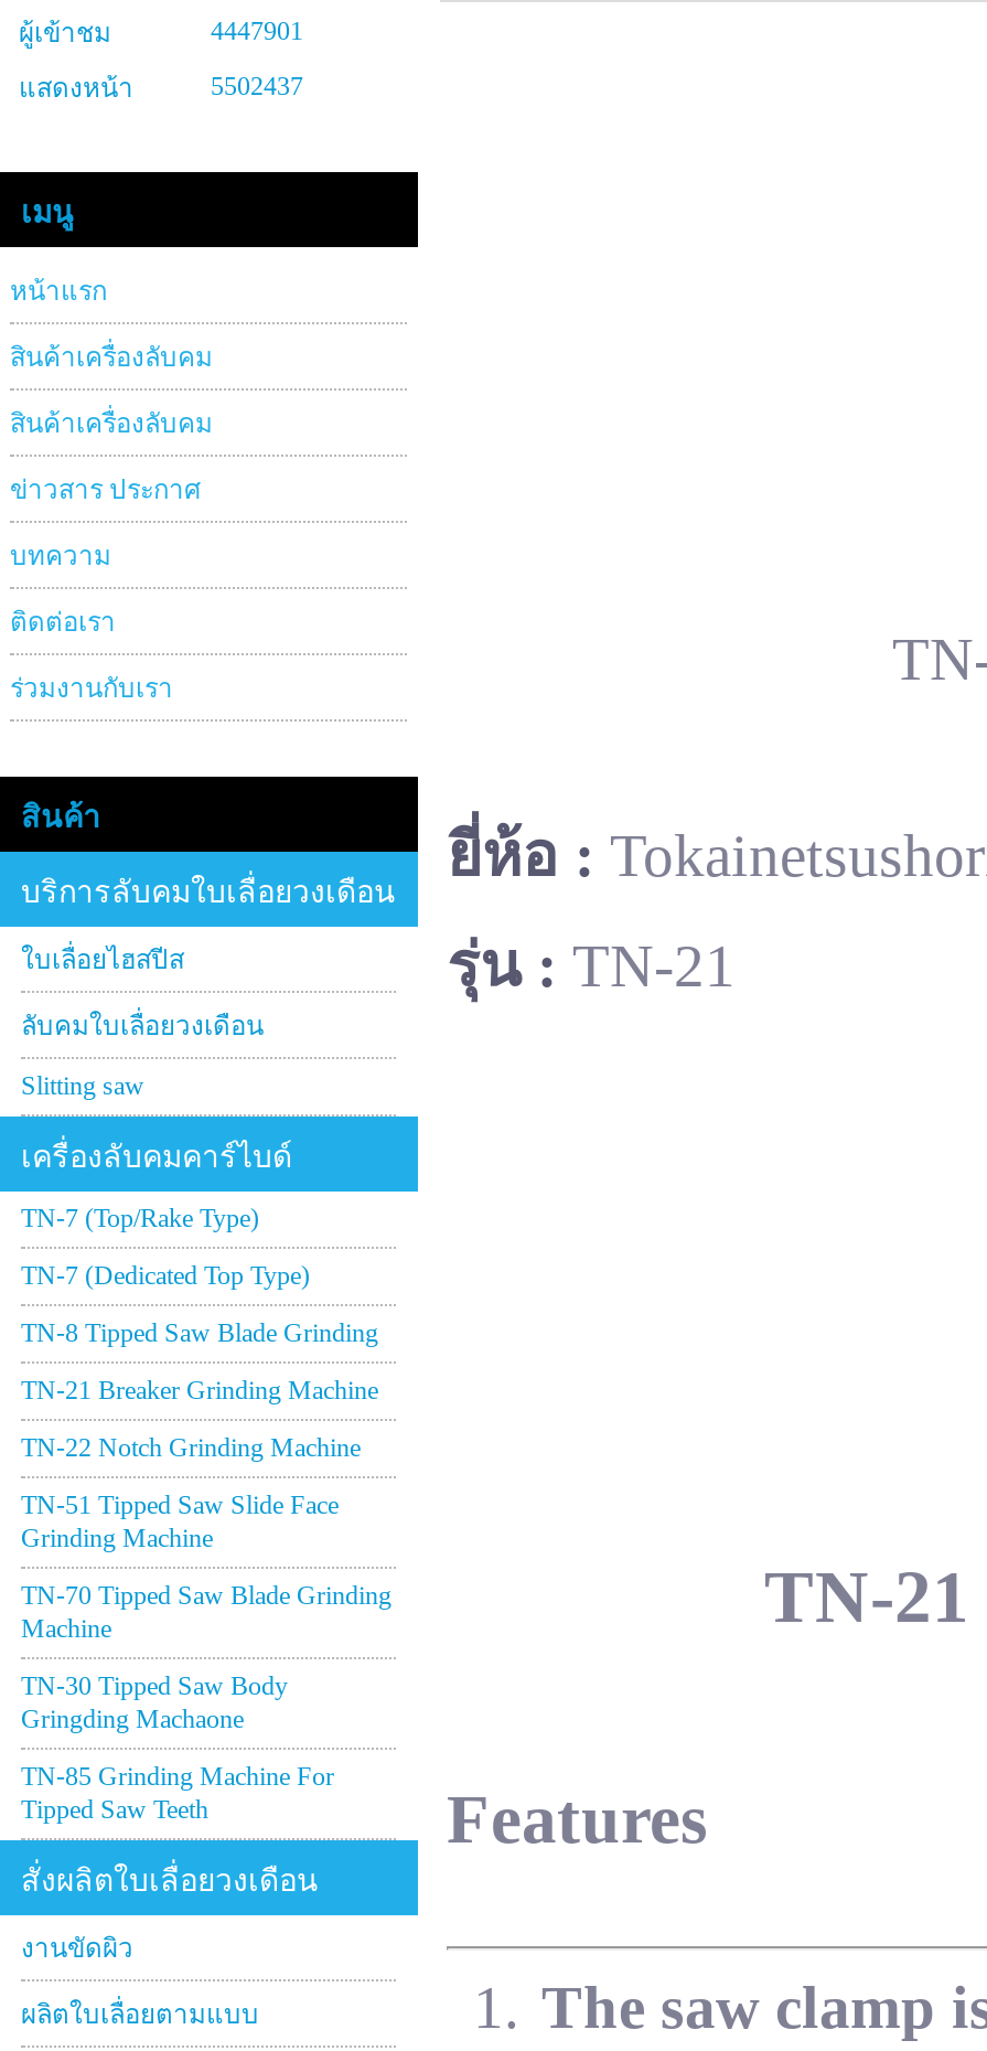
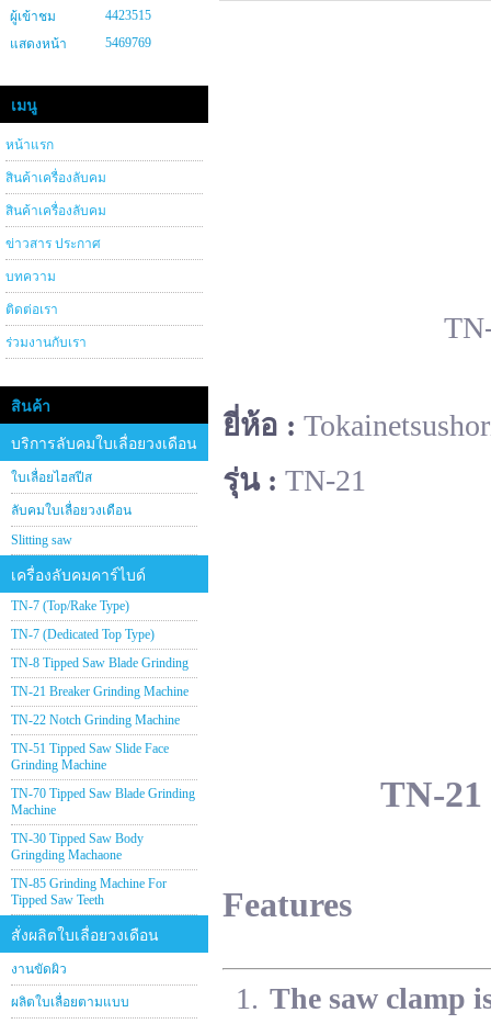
- 4447901
+ 4423515

- 5502437
+ 5469769
